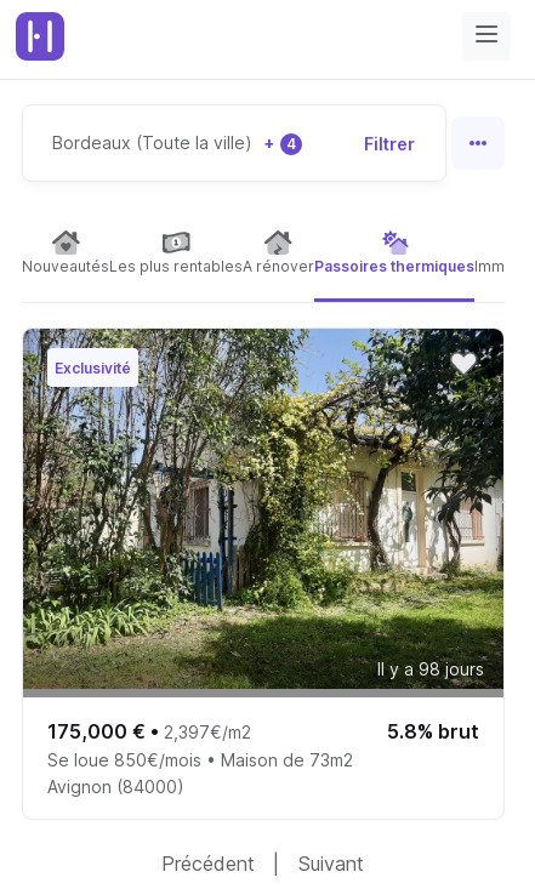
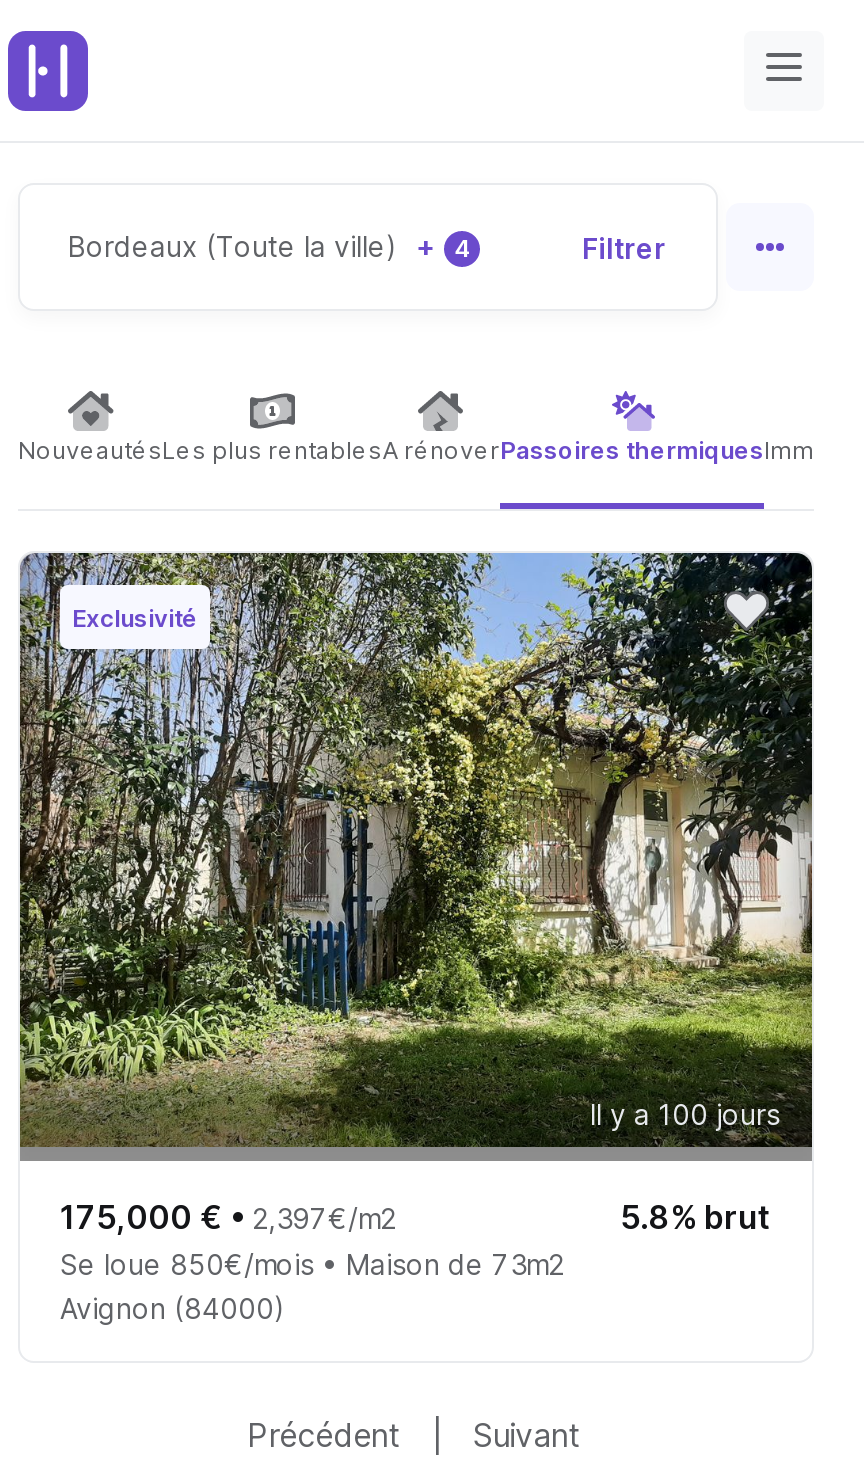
- Il y a 98 jours
+ Il y a 100 jours
